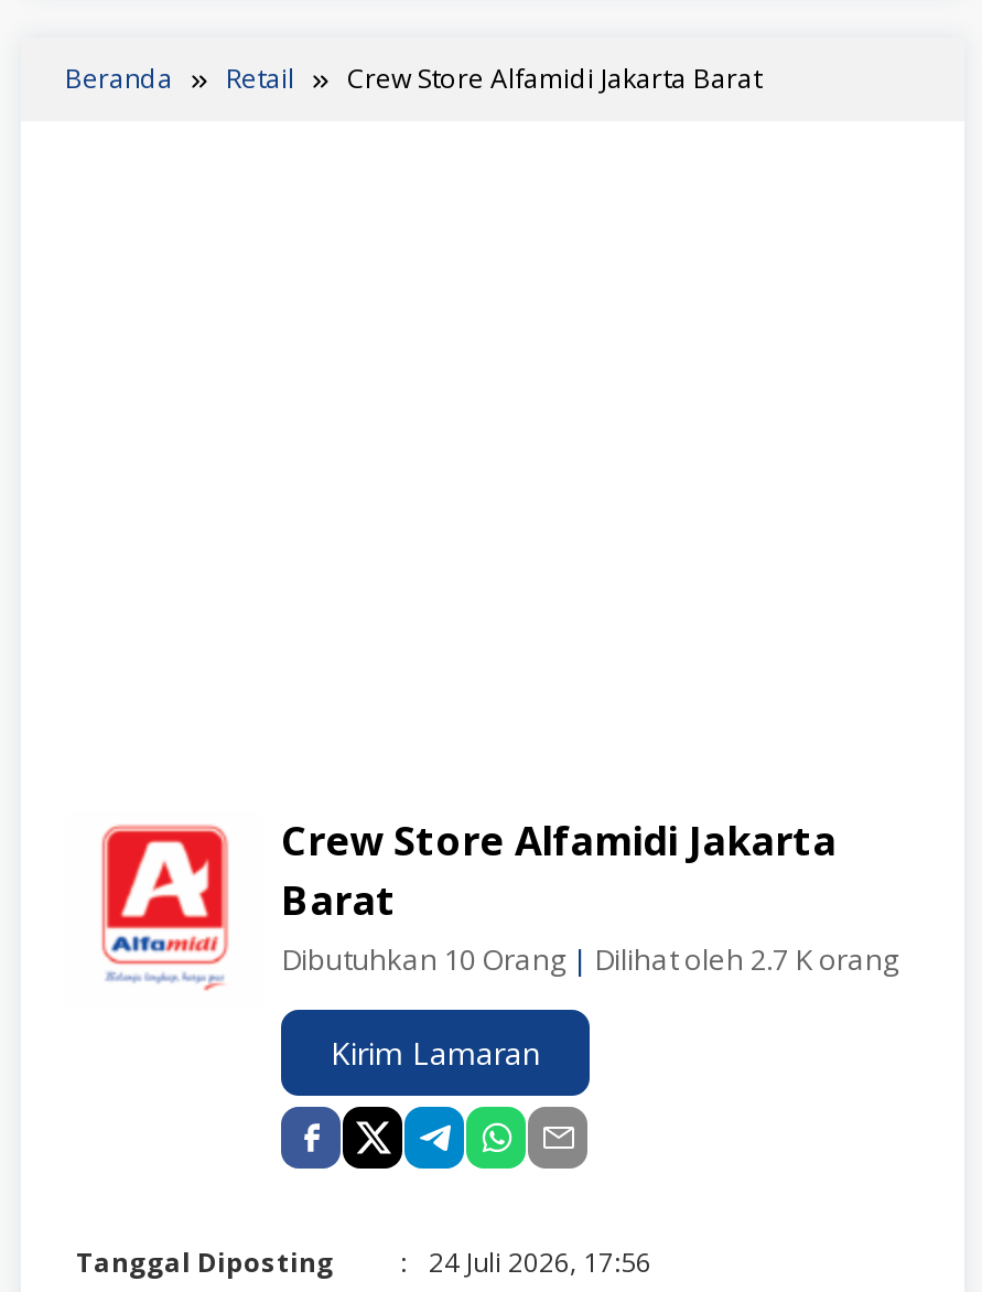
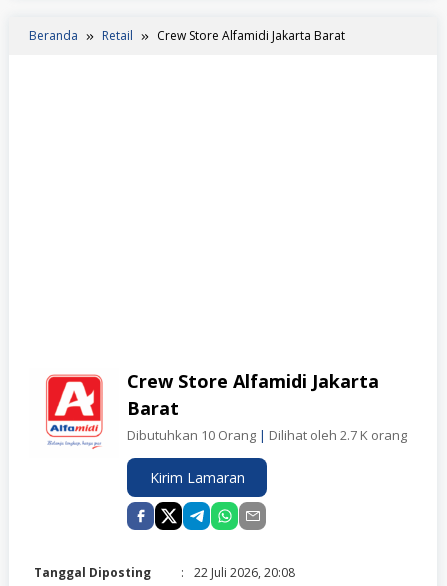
- Tanggal Diposting : 24 Juli 2026, 17:56
+ Tanggal Diposting : 22 Juli 2026, 20:08
